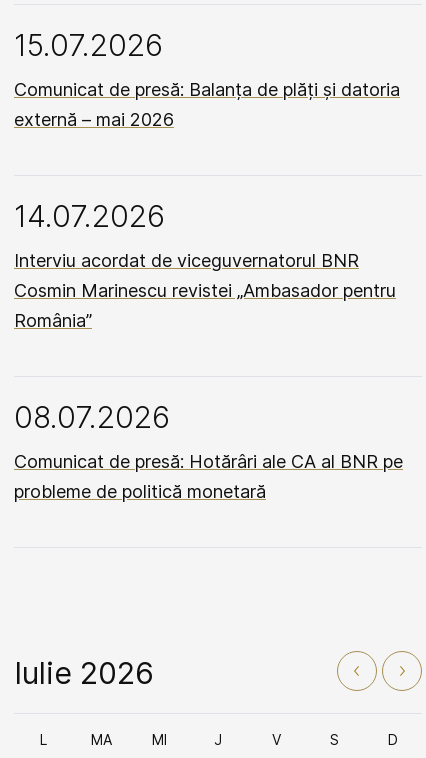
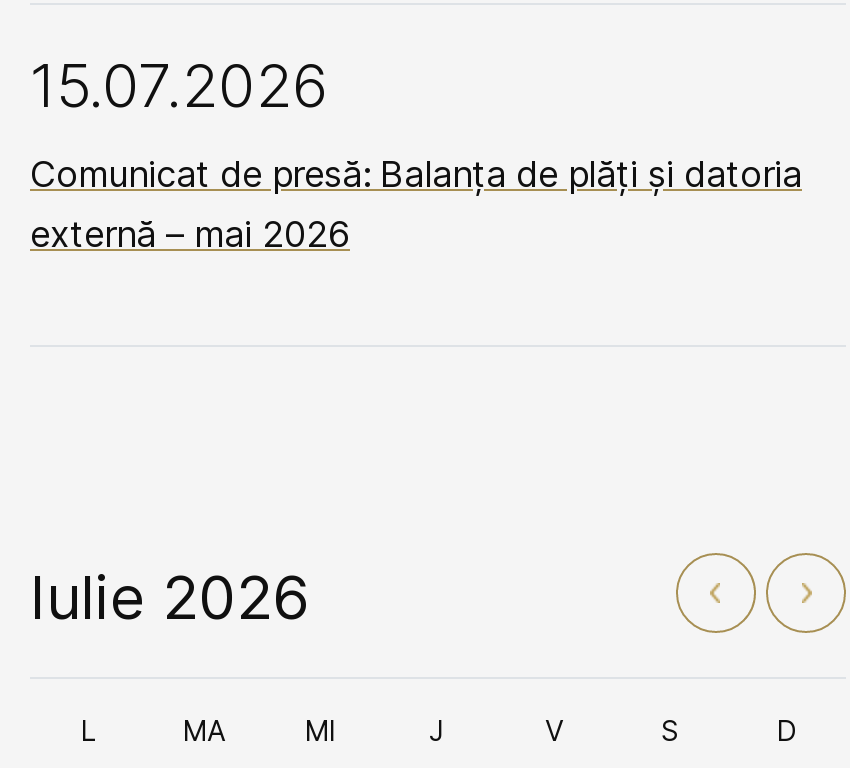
- 14.07.2026
- Interviu acordat de viceguvernatorul BNR
- Cosmin Marinescu revistei „Ambasador pentru
- România”
- 08.07.2026
- Comunicat de presă: Hotărâri ale CA al BNR pe
- probleme de politică monetară
